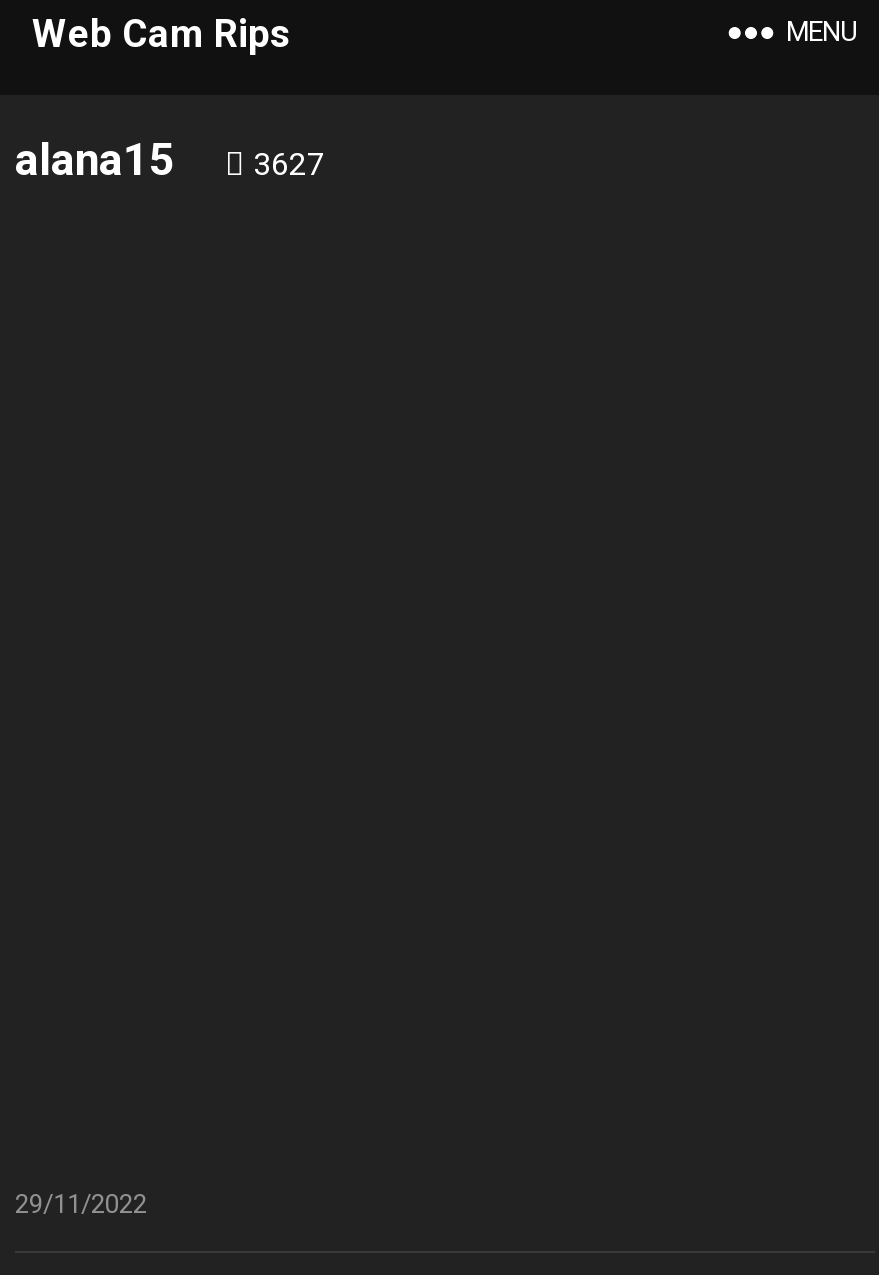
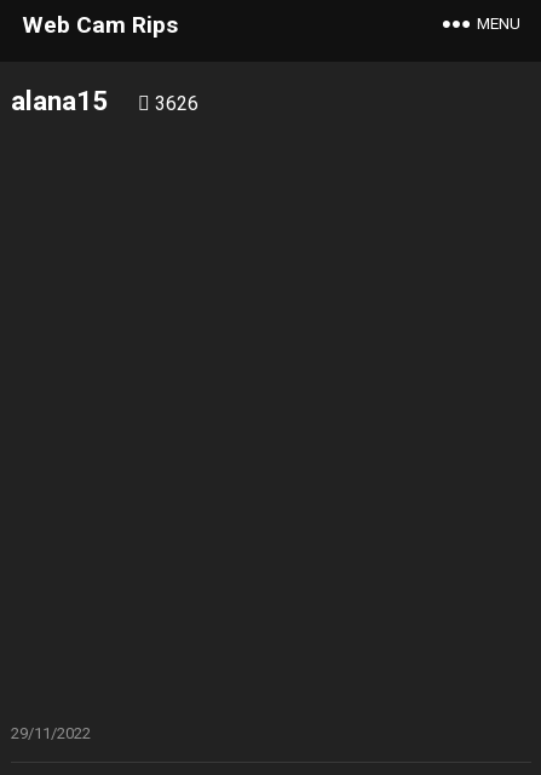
- alana15 3627
+ alana15 3626
